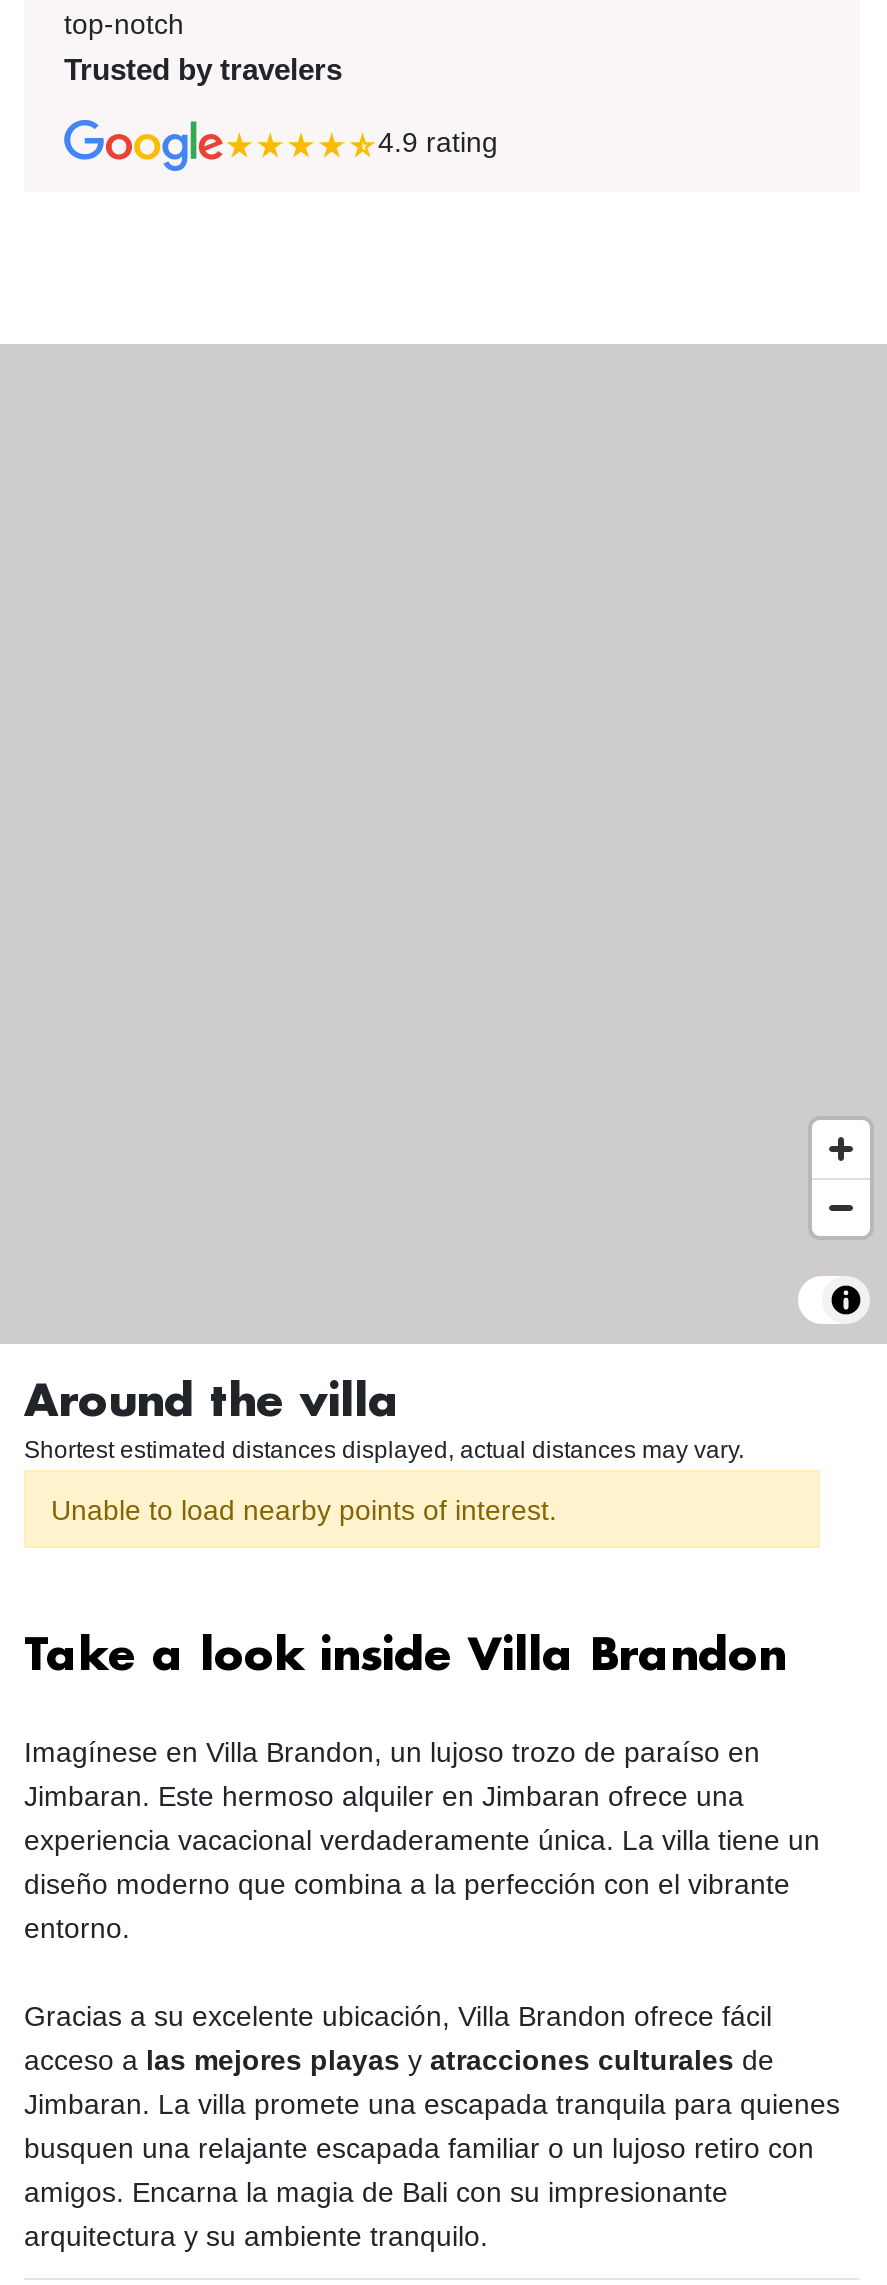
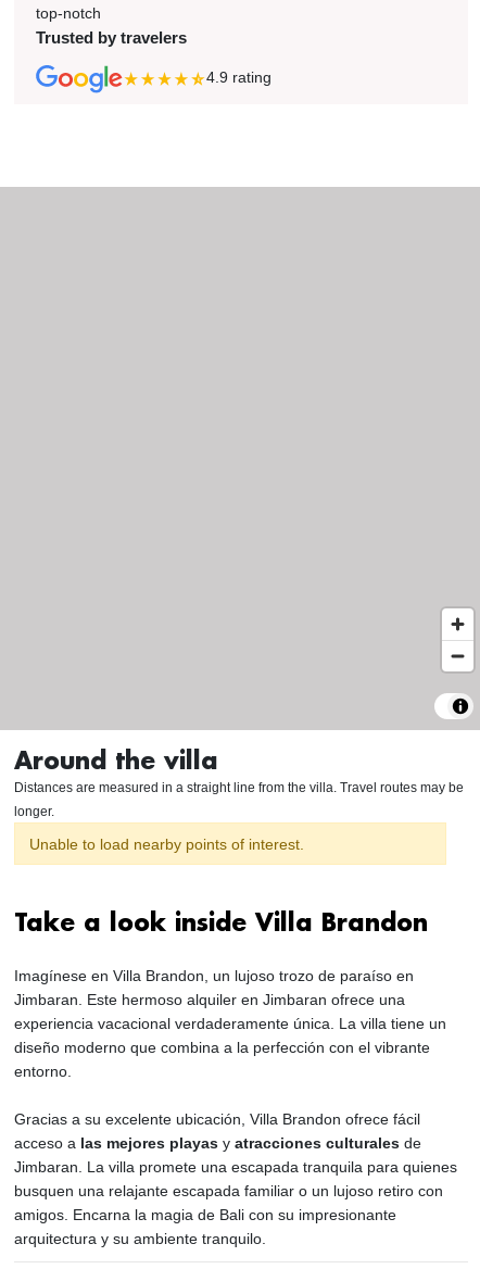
- Shortest estimated distances displayed, actual distances may vary.
+ Distances are measured in a straight line from the villa. Travel routes may be
+ longer.
